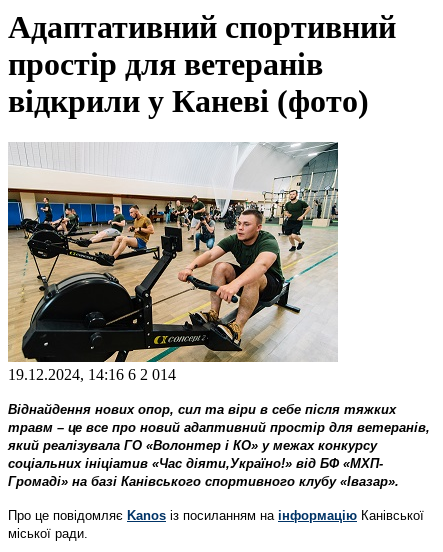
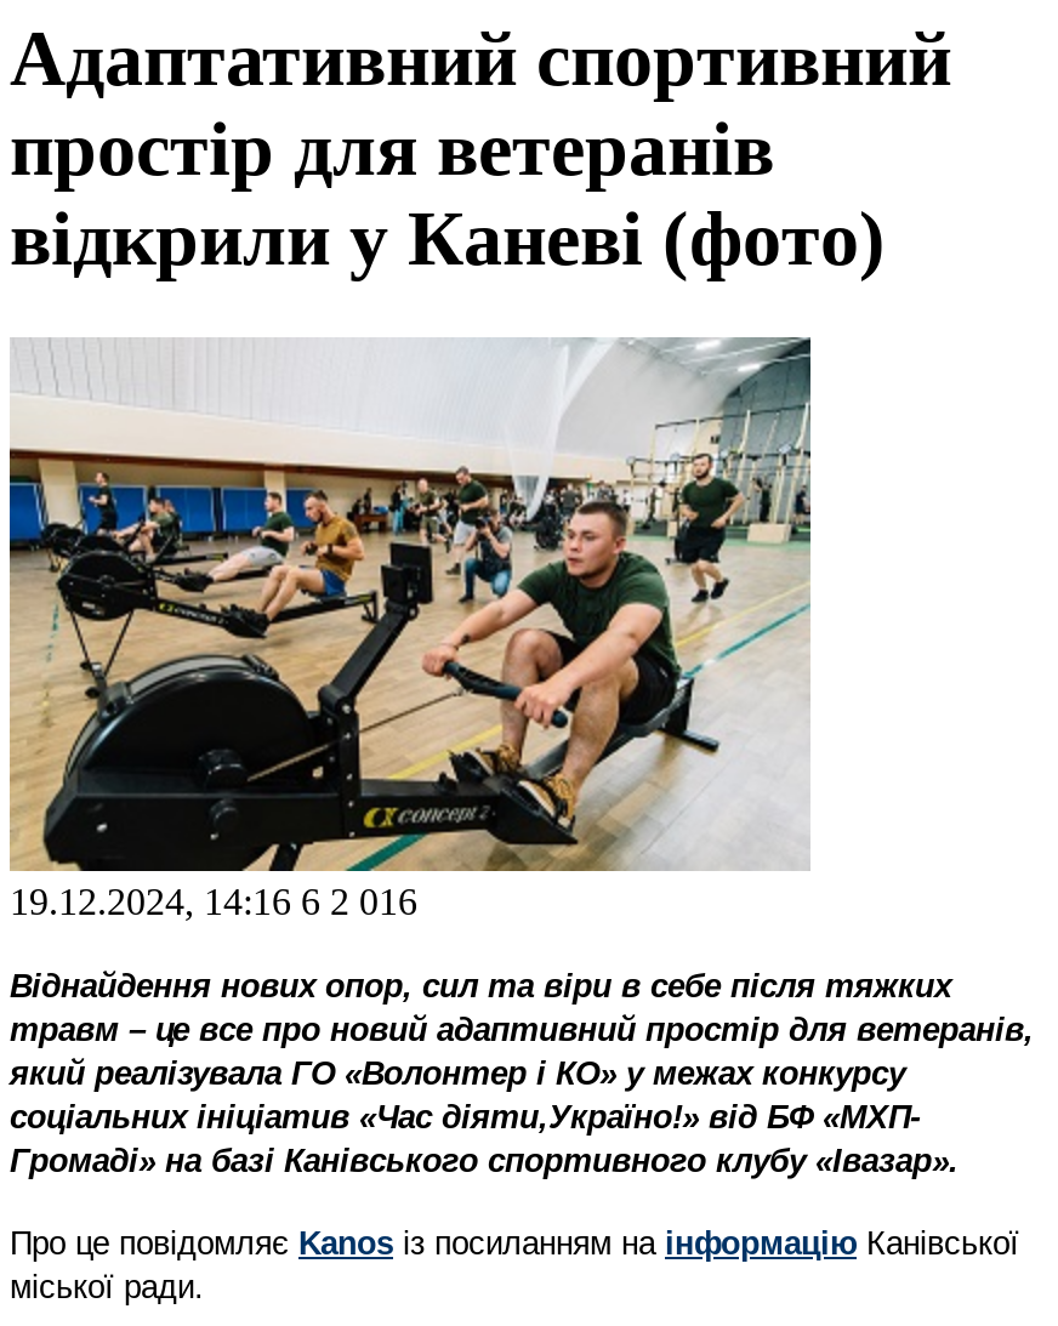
- 19.12.2024, 14:16 6 2 014
+ 19.12.2024, 14:16 6 2 016
